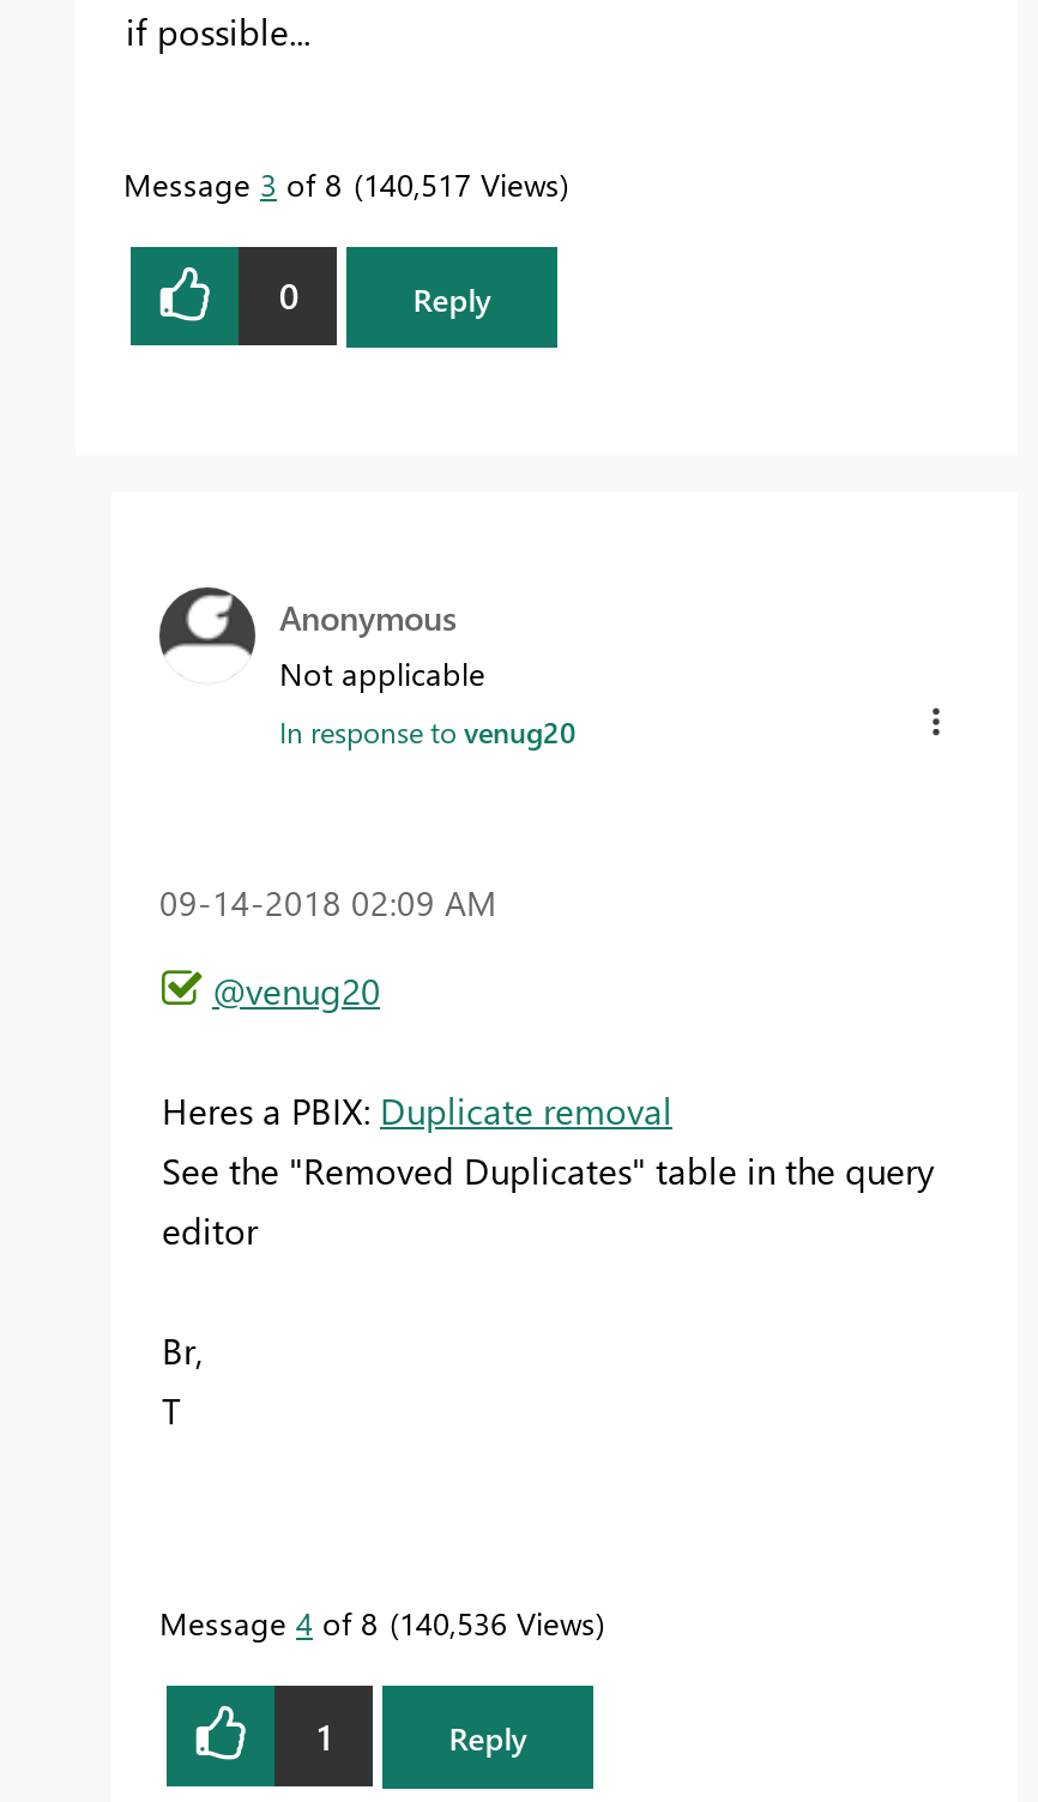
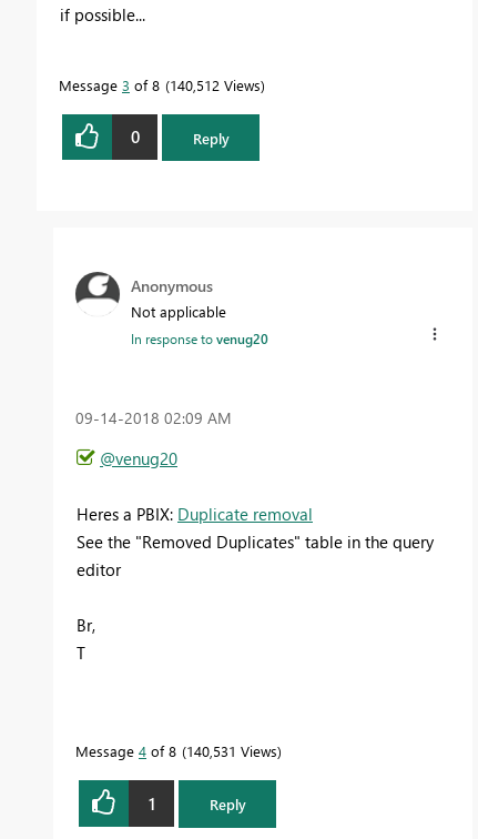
- Message 3 of 8 140,517 Views
+ Message 3 of 8 140,512 Views

- Message 4 of 8 140,536 Views
+ Message 4 of 8 140,531 Views
